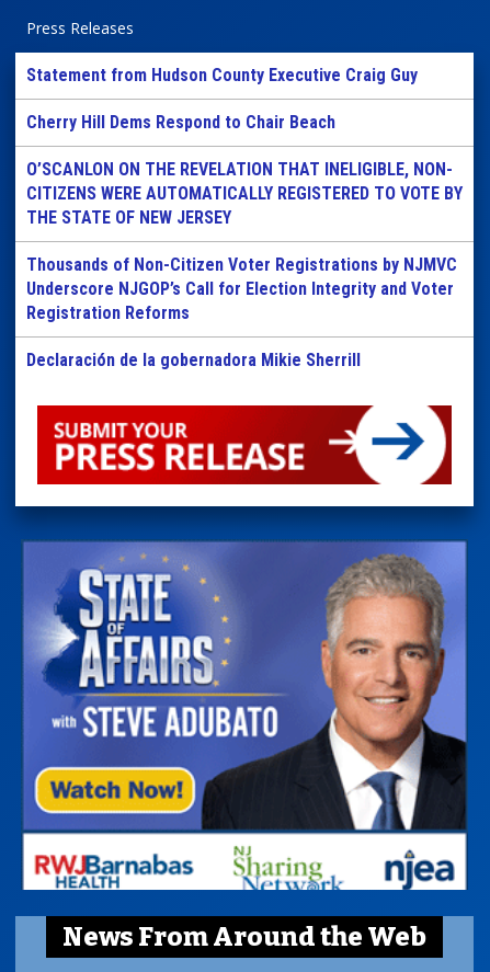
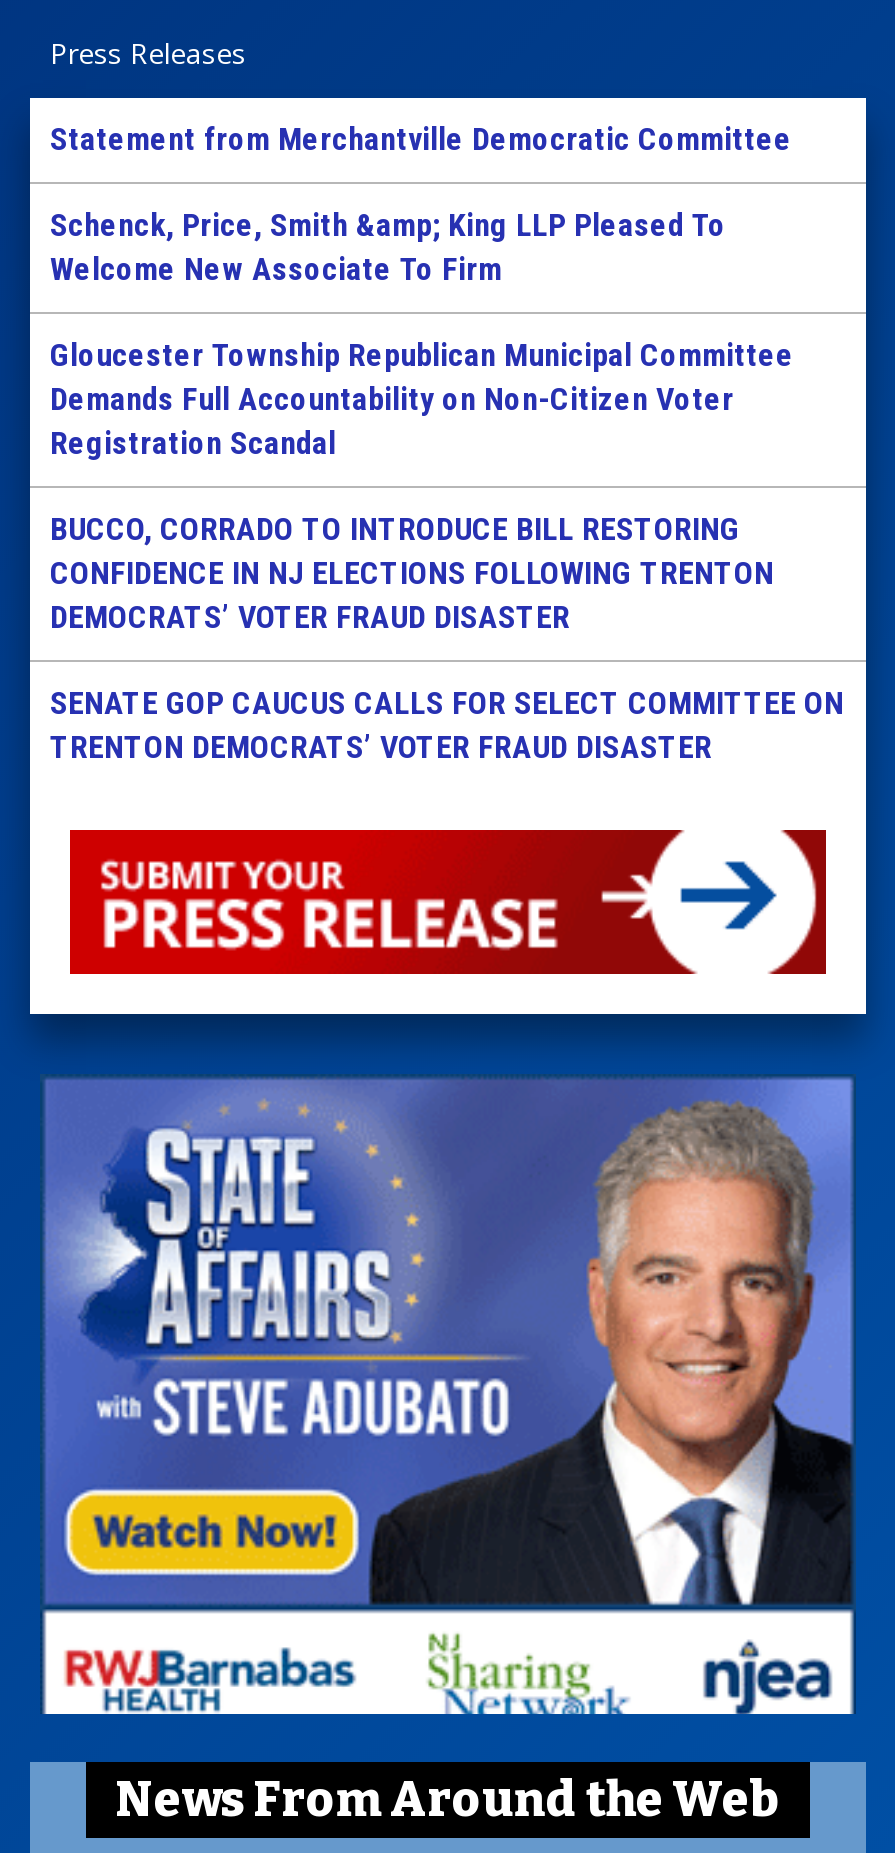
- Statement from Hudson County Executive Craig Guy
+ Statement from Merchantville Democratic Committee

- Cherry Hill Dems Respond to Chair Beach
+ Schenck, Price, Smith &amp; King LLP Pleased To
+ Welcome New Associate To Firm

- O’SCANLON ON THE REVELATION THAT INELIGIBLE, NON-
- CITIZENS WERE AUTOMATICALLY REGISTERED TO VOTE BY
- THE STATE OF NEW JERSEY
+ Gloucester Township Republican Municipal Committee
+ Demands Full Accountability on Non-Citizen Voter
+ Registration Scandal

- Thousands of Non-Citizen Voter Registrations by NJMVC
- Underscore NJGOP’s Call for Election Integrity and Voter
- Registration Reforms
+ BUCCO, CORRADO TO INTRODUCE BILL RESTORING
+ CONFIDENCE IN NJ ELECTIONS FOLLOWING TRENTON
+ DEMOCRATS’ VOTER FRAUD DISASTER

- Declaración de la gobernadora Mikie Sherrill
+ SENATE GOP CAUCUS CALLS FOR SELECT COMMITTEE ON
+ TRENTON DEMOCRATS’ VOTER FRAUD DISASTER
